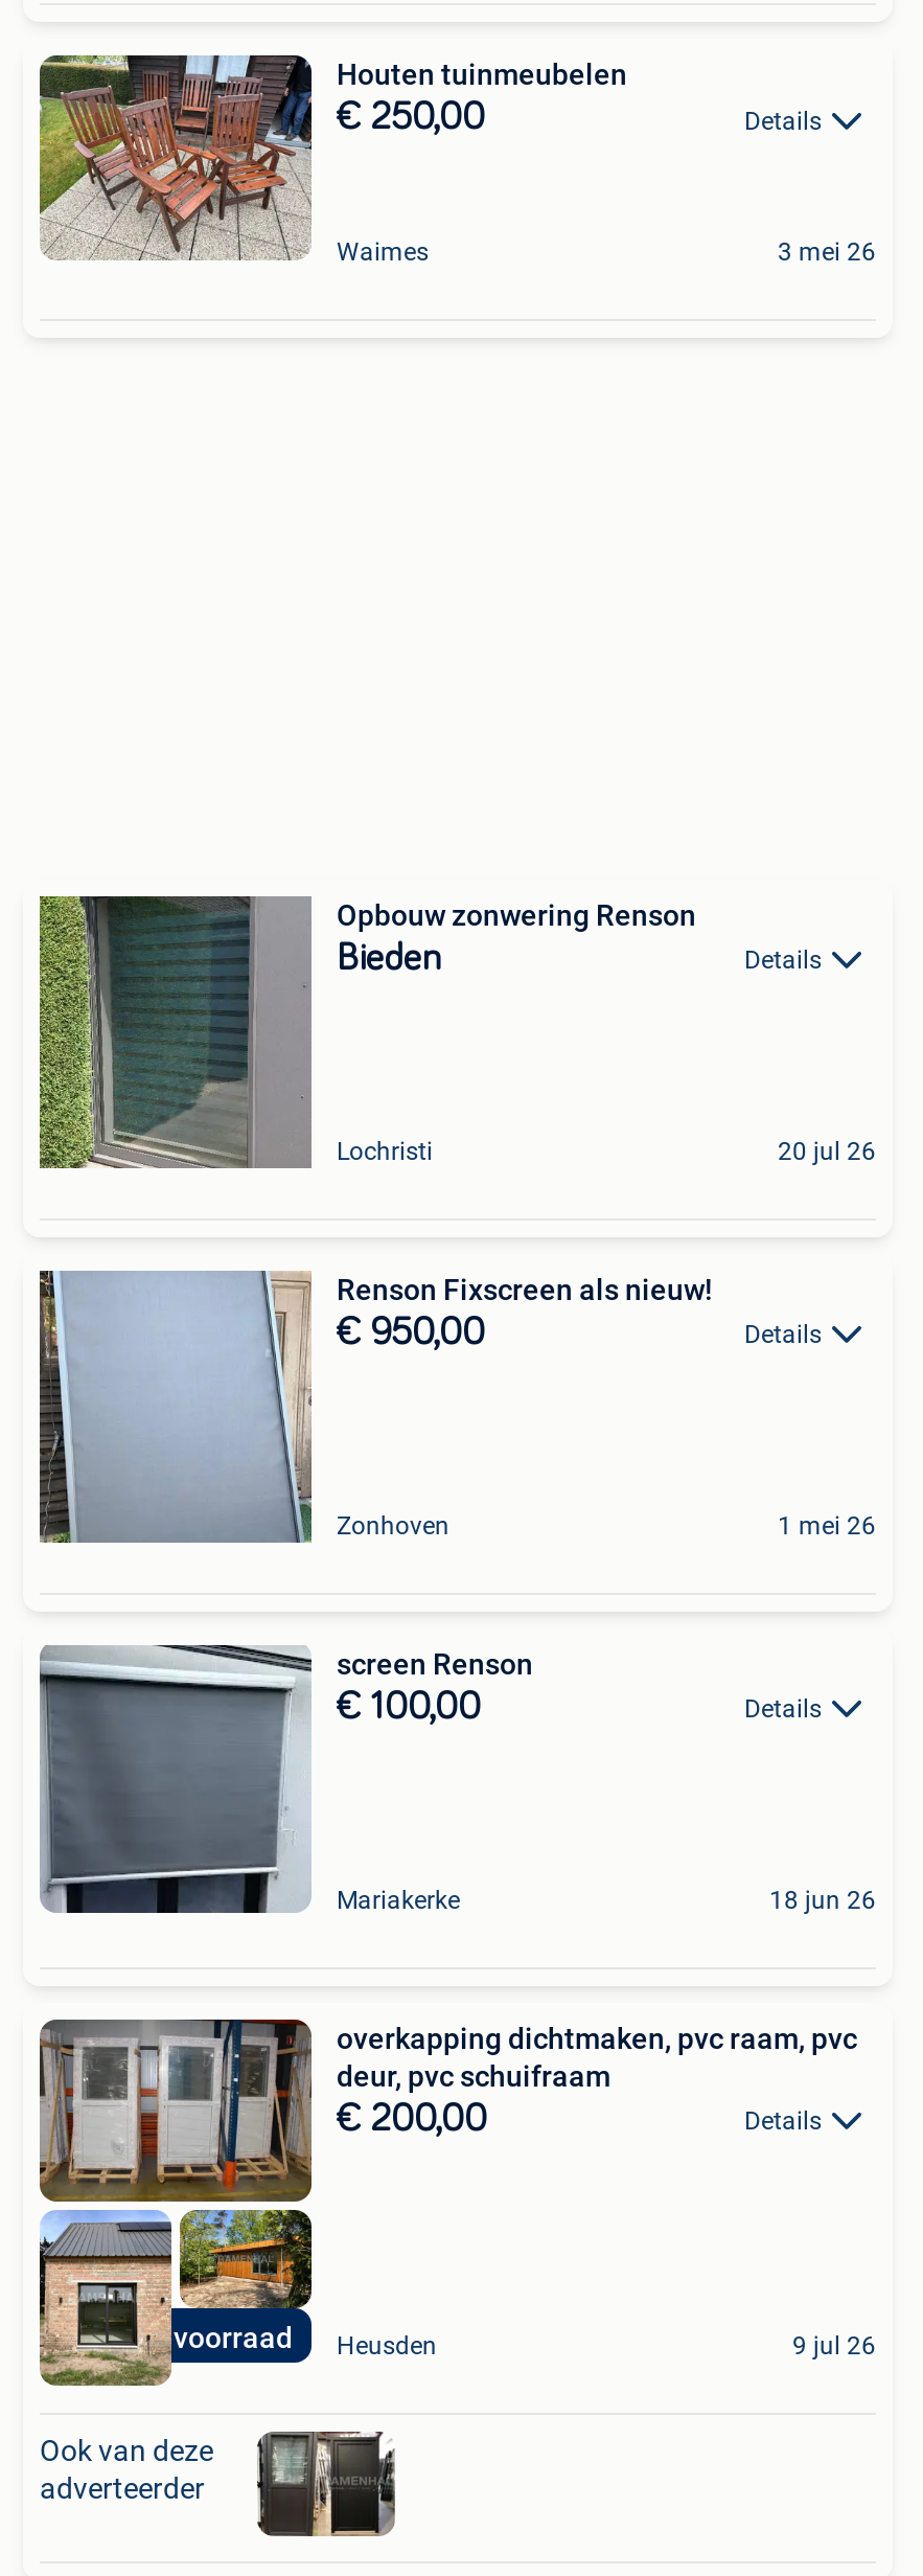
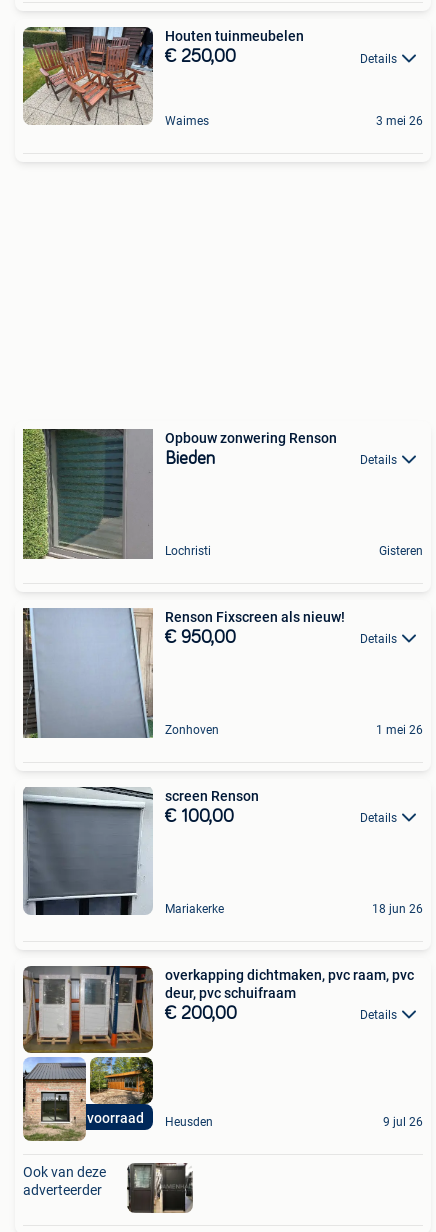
- 20 jul 26
+ Gisteren
